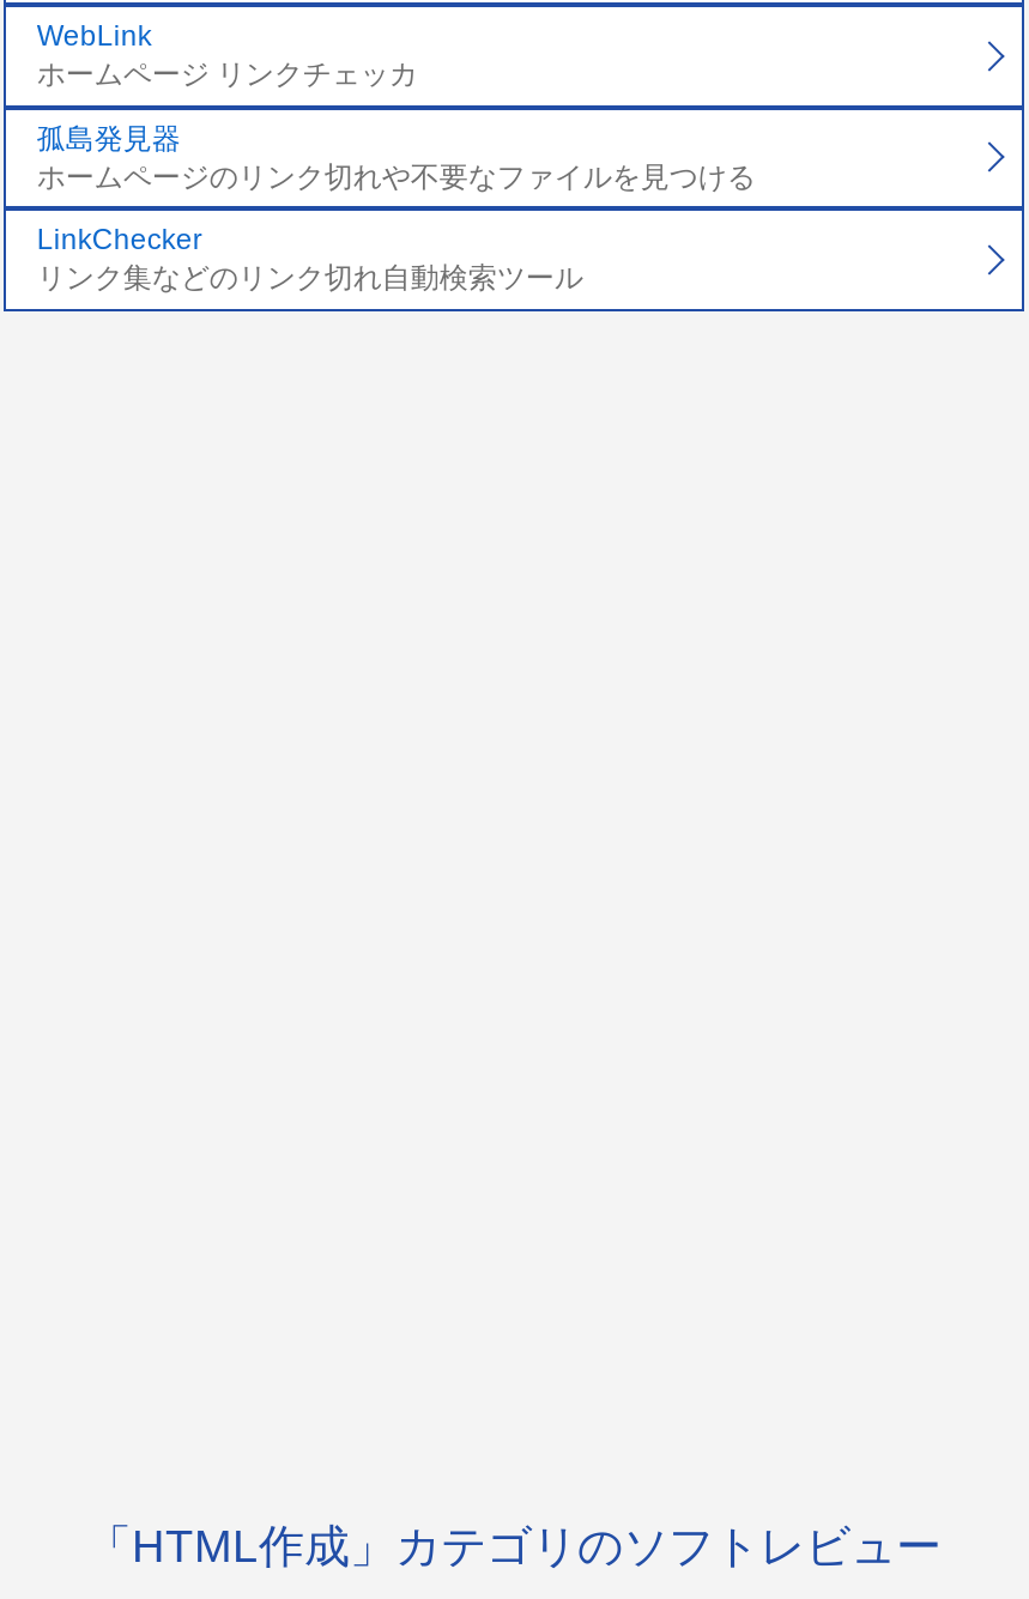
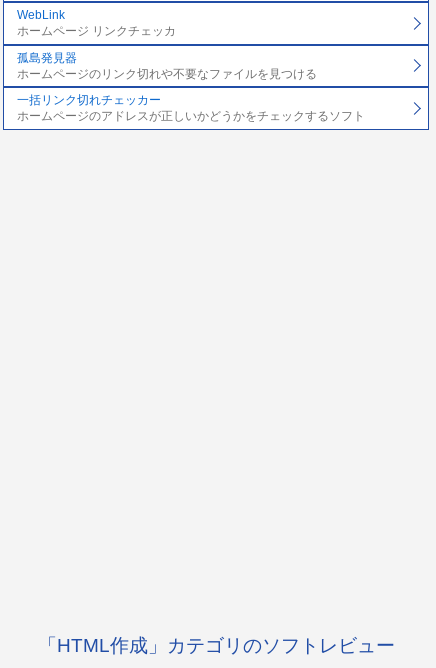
- LinkChecker
- リンク集などのリンク切れ自動検索ツール
+ 一括リンク切れチェッカー
+ ホームページのアドレスが正しいかどうかをチェックするソフト
